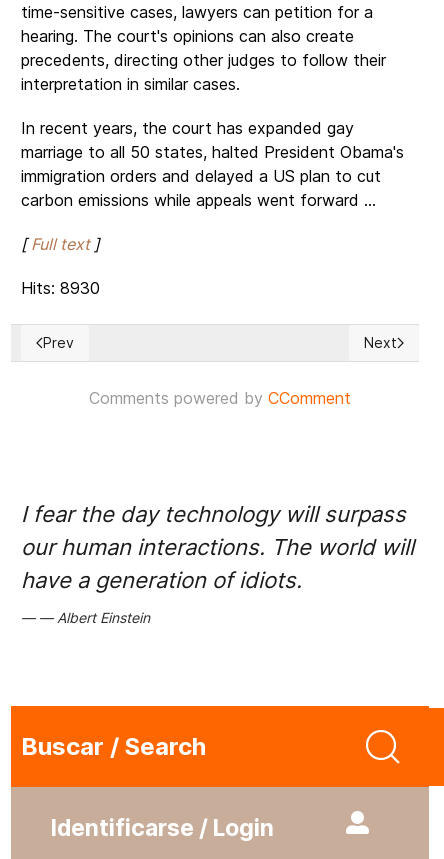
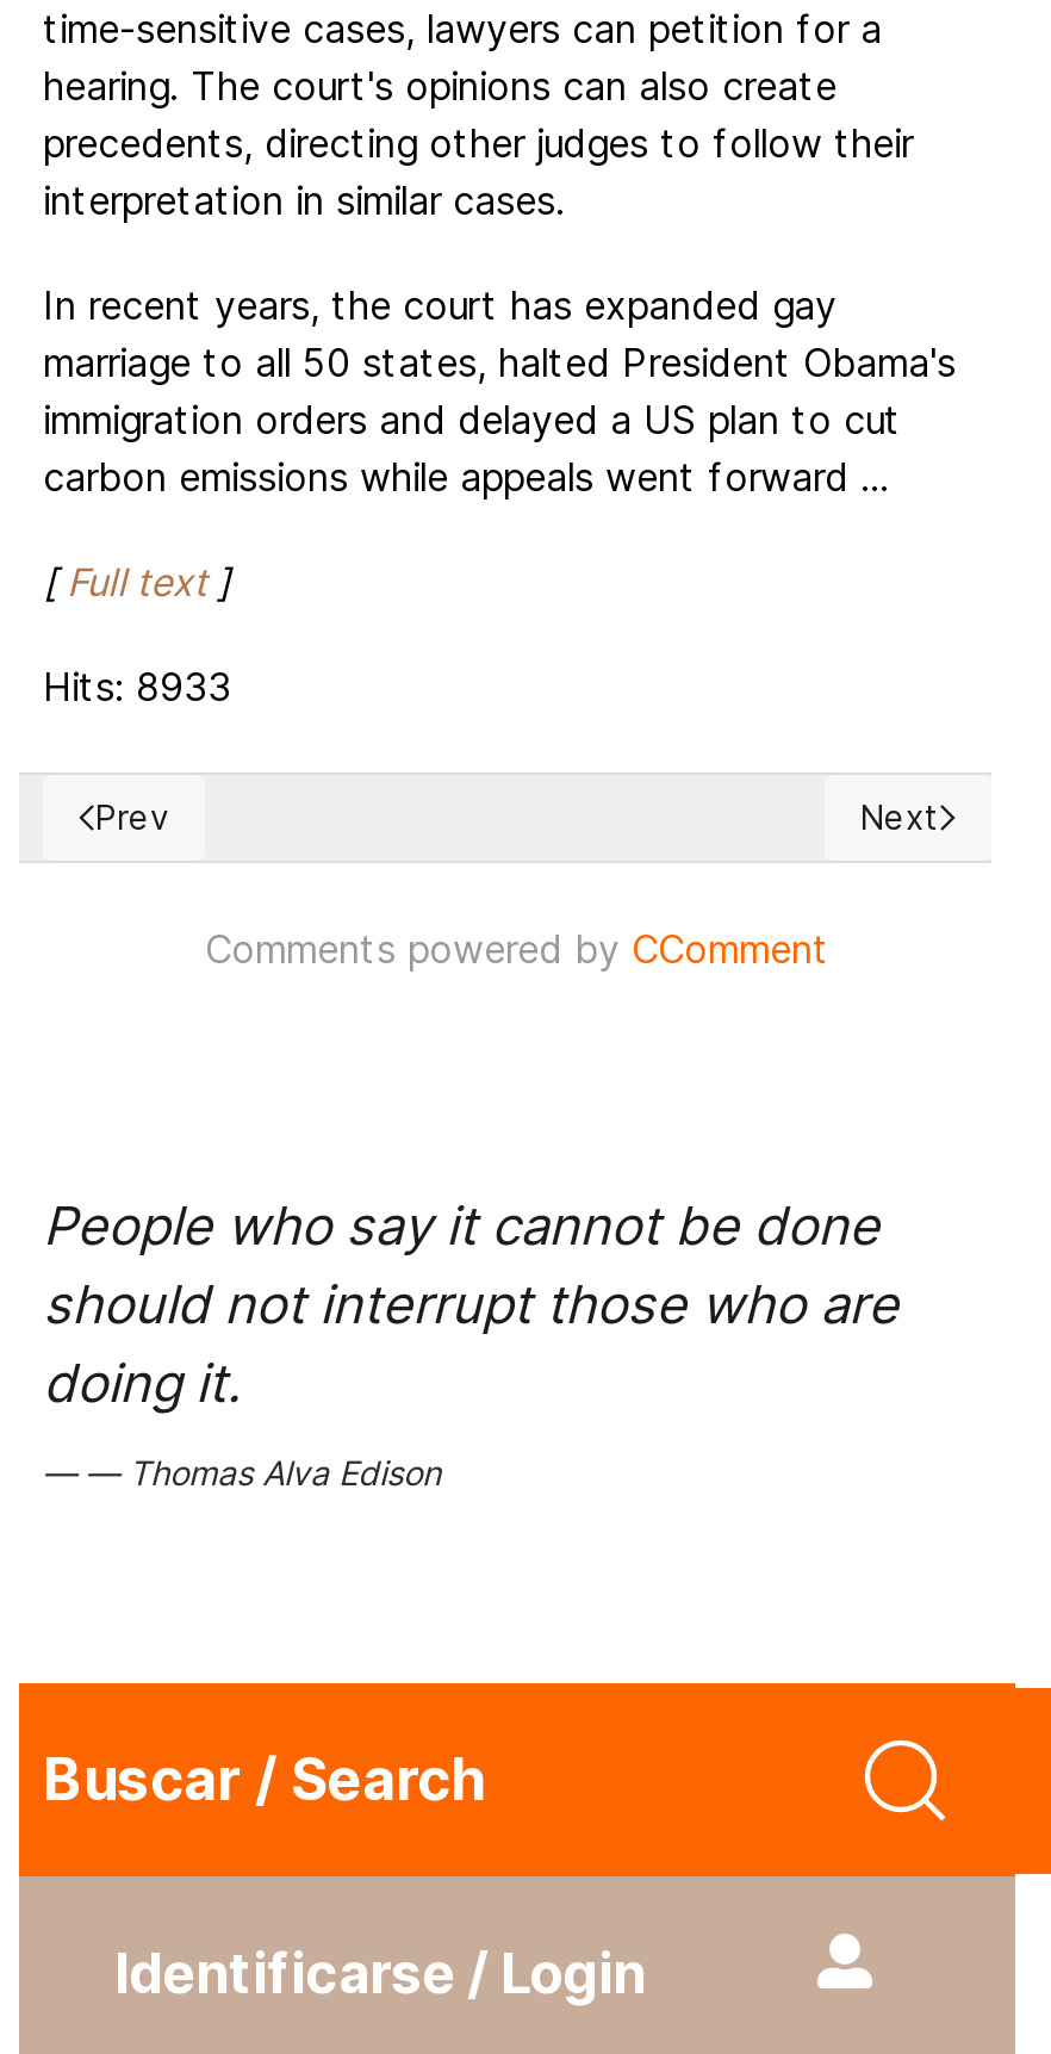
- Hits: 8930
+ Hits: 8933

- I fear the day technology will surpass
- our human interactions. The world will
- have a generation of idiots.
+ People who say it cannot be done
+ should not interrupt those who are
+ doing it.

- Albert Einstein
+ Thomas Alva Edison
